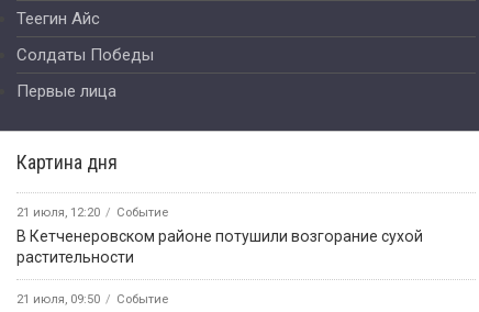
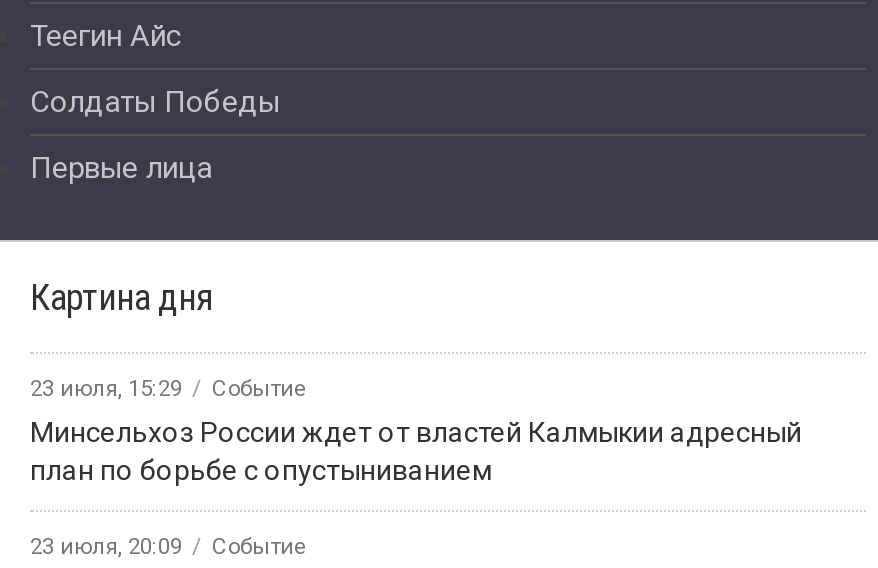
- 21 июля, 12:20 Событие
+ 23 июля, 15:29 Событие

- В Кетченеровском районе потушили возгорание сухой
- растительности
+ Минсельхоз России ждет от властей Калмыкии адресный
+ план по борьбе с опустыниванием

- 21 июля, 09:50 Событие
+ 23 июля, 20:09 Событие
